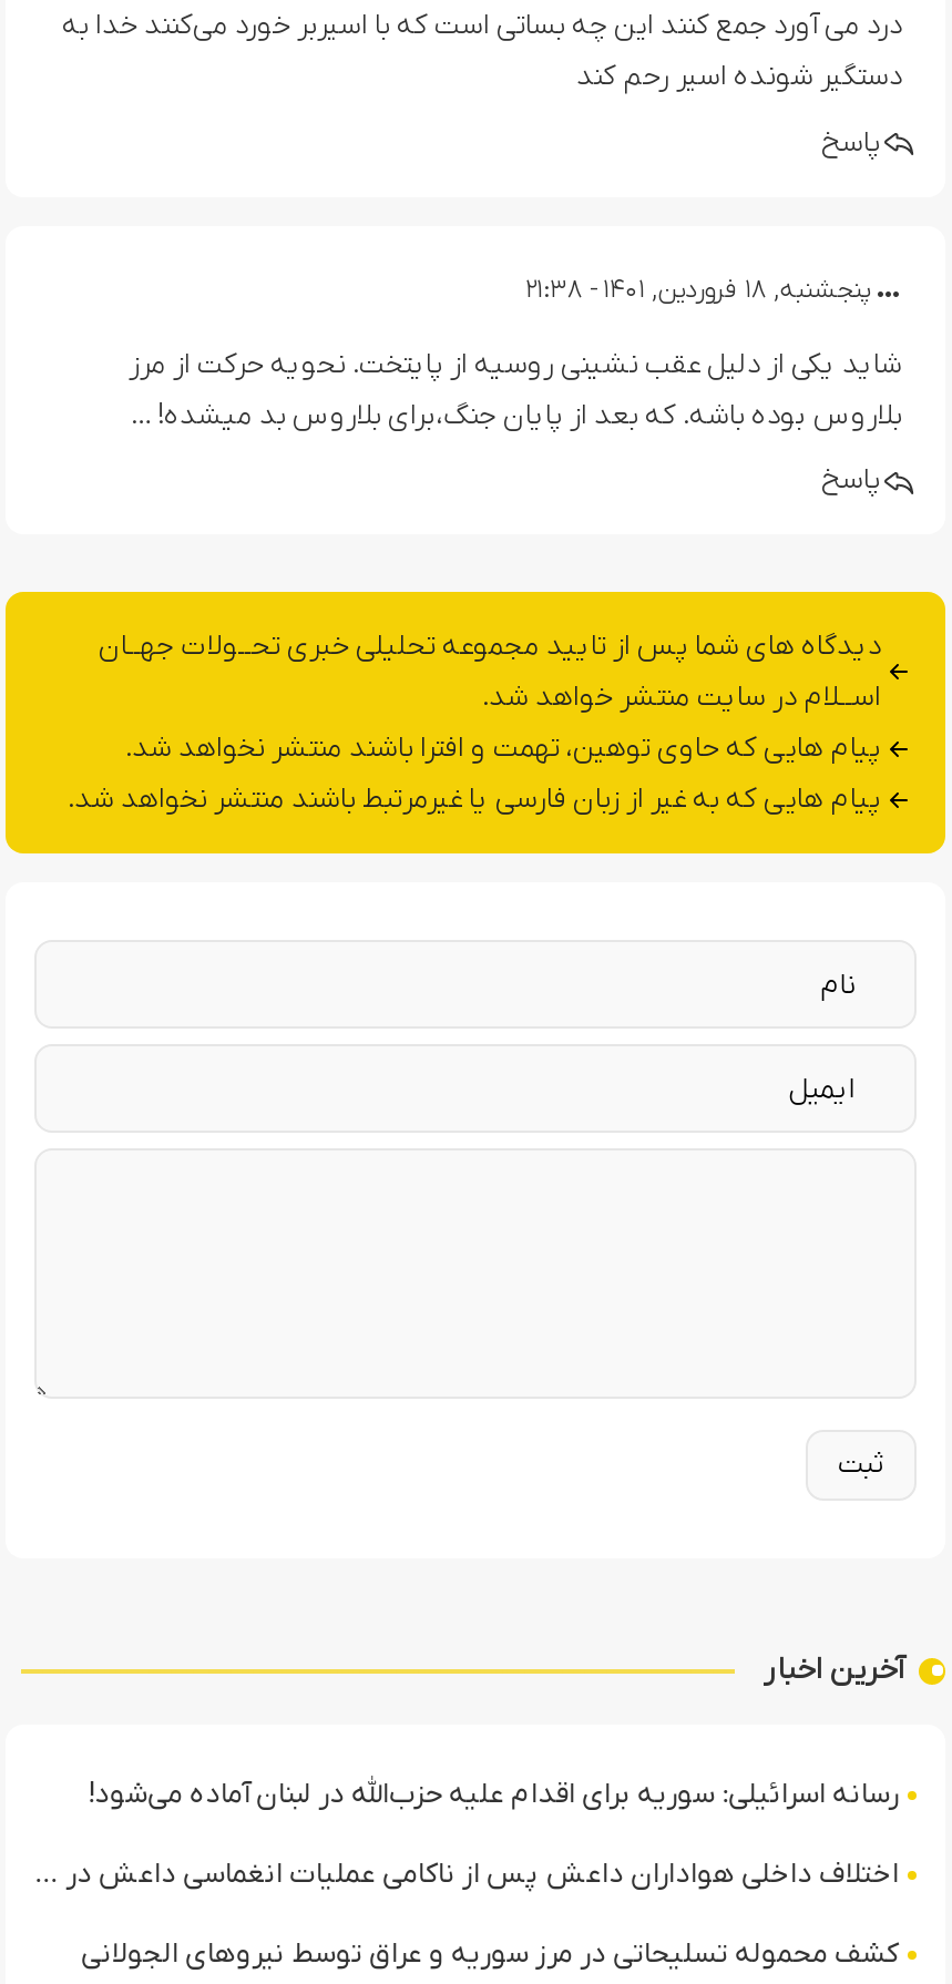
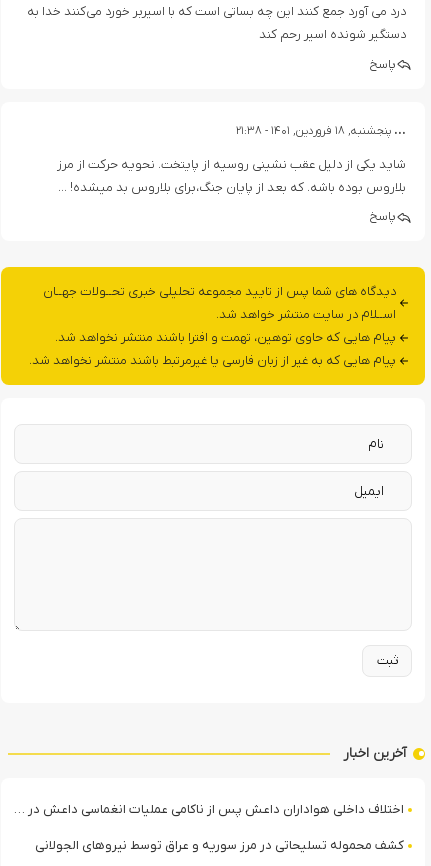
- رسانه اسرائیلی: سوریه برای اقدام علیه حزب‌الله در لبنان آماده می‌شود!
